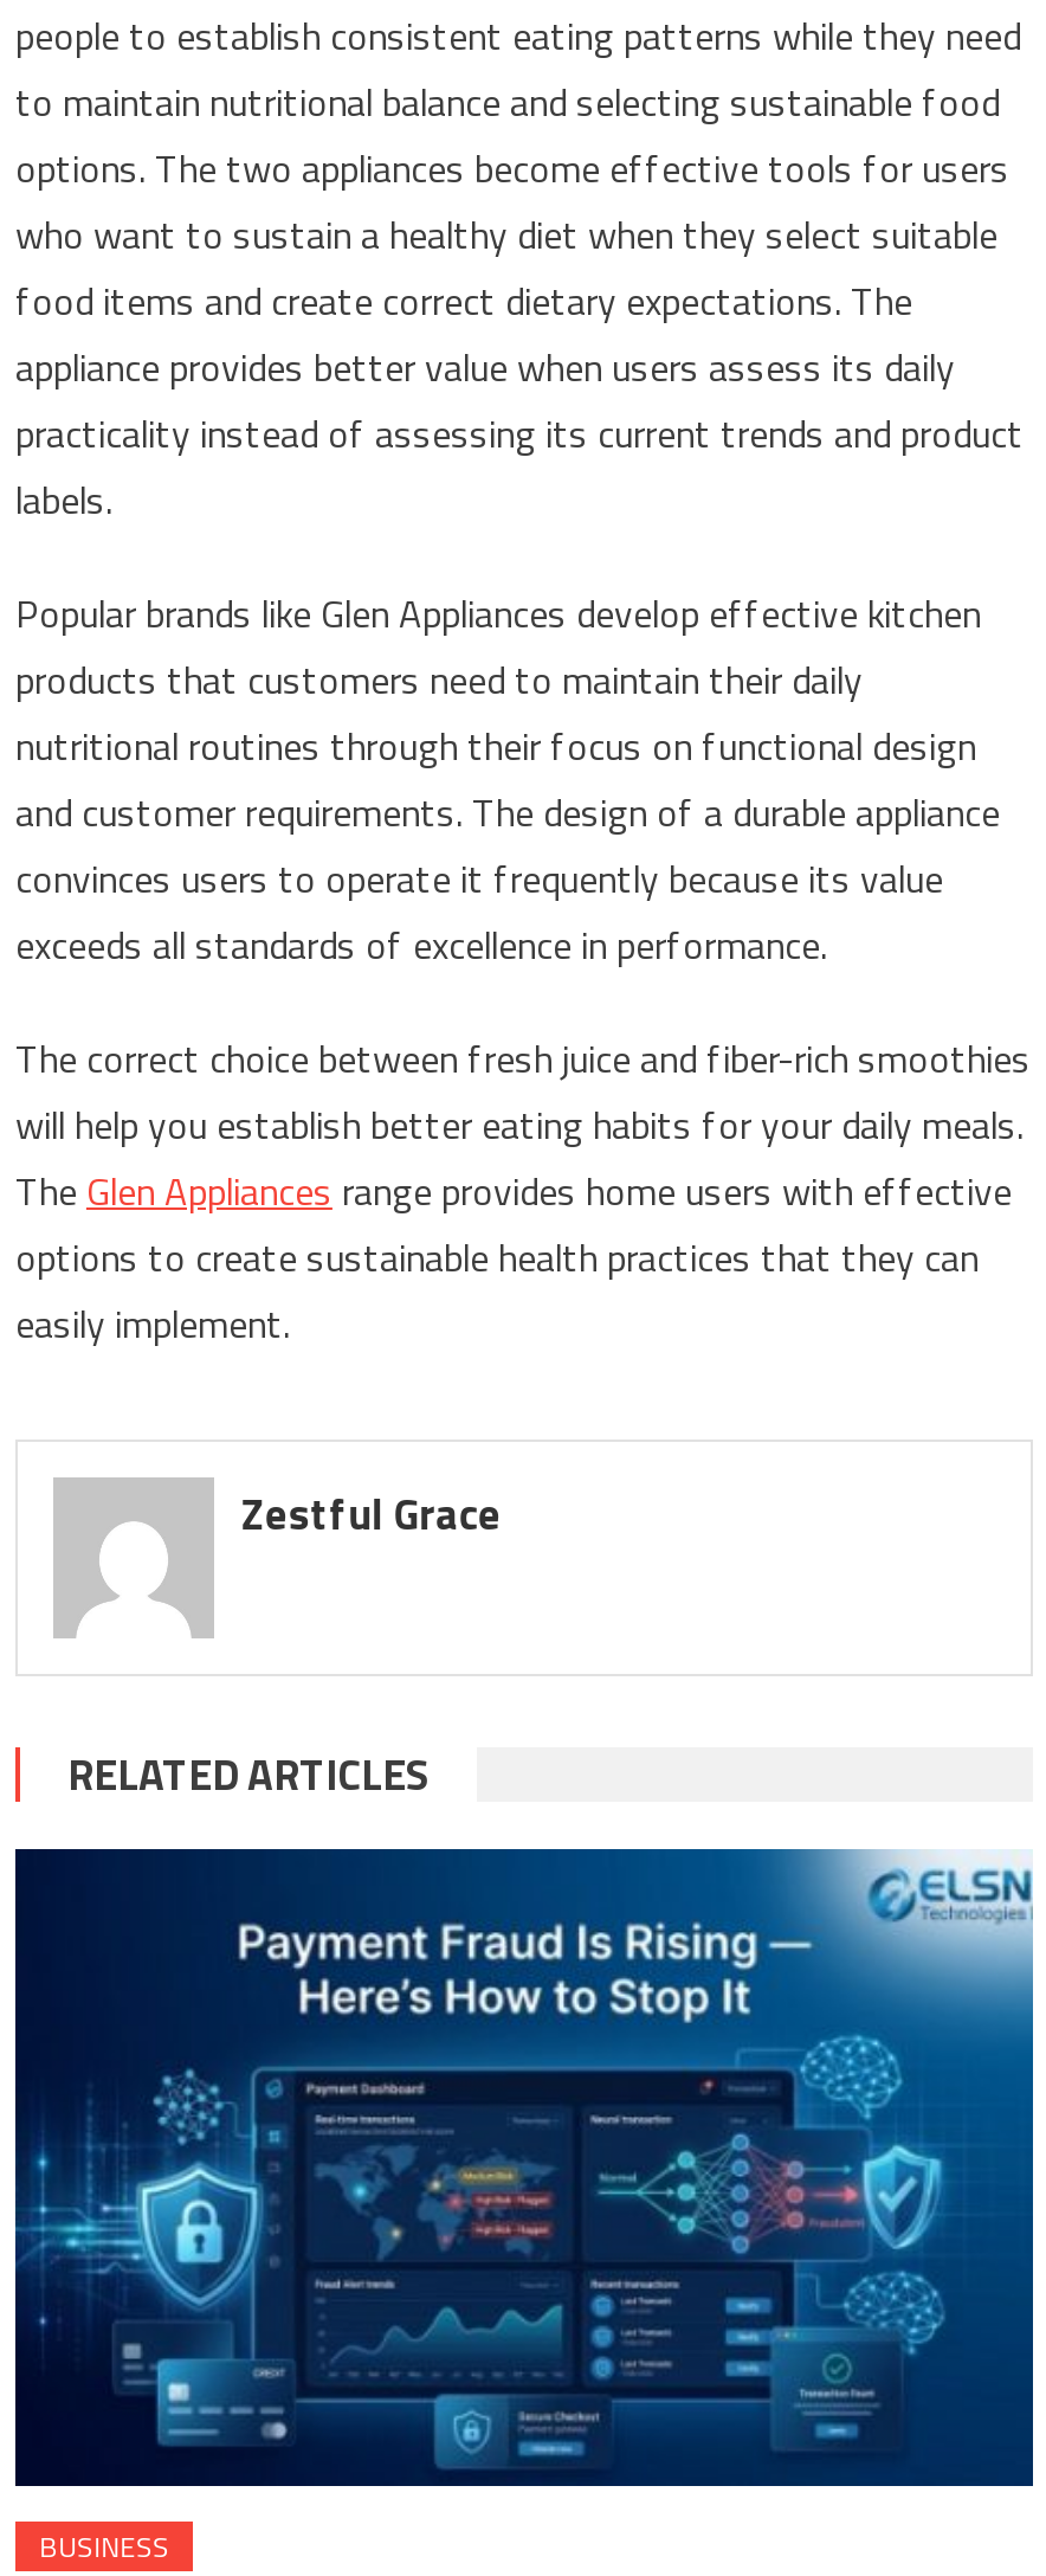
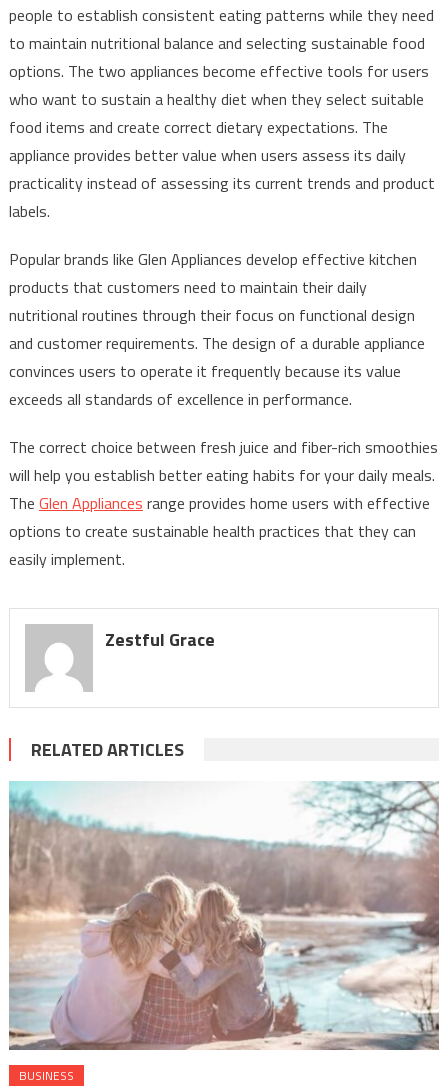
- [image]
+ [image]
